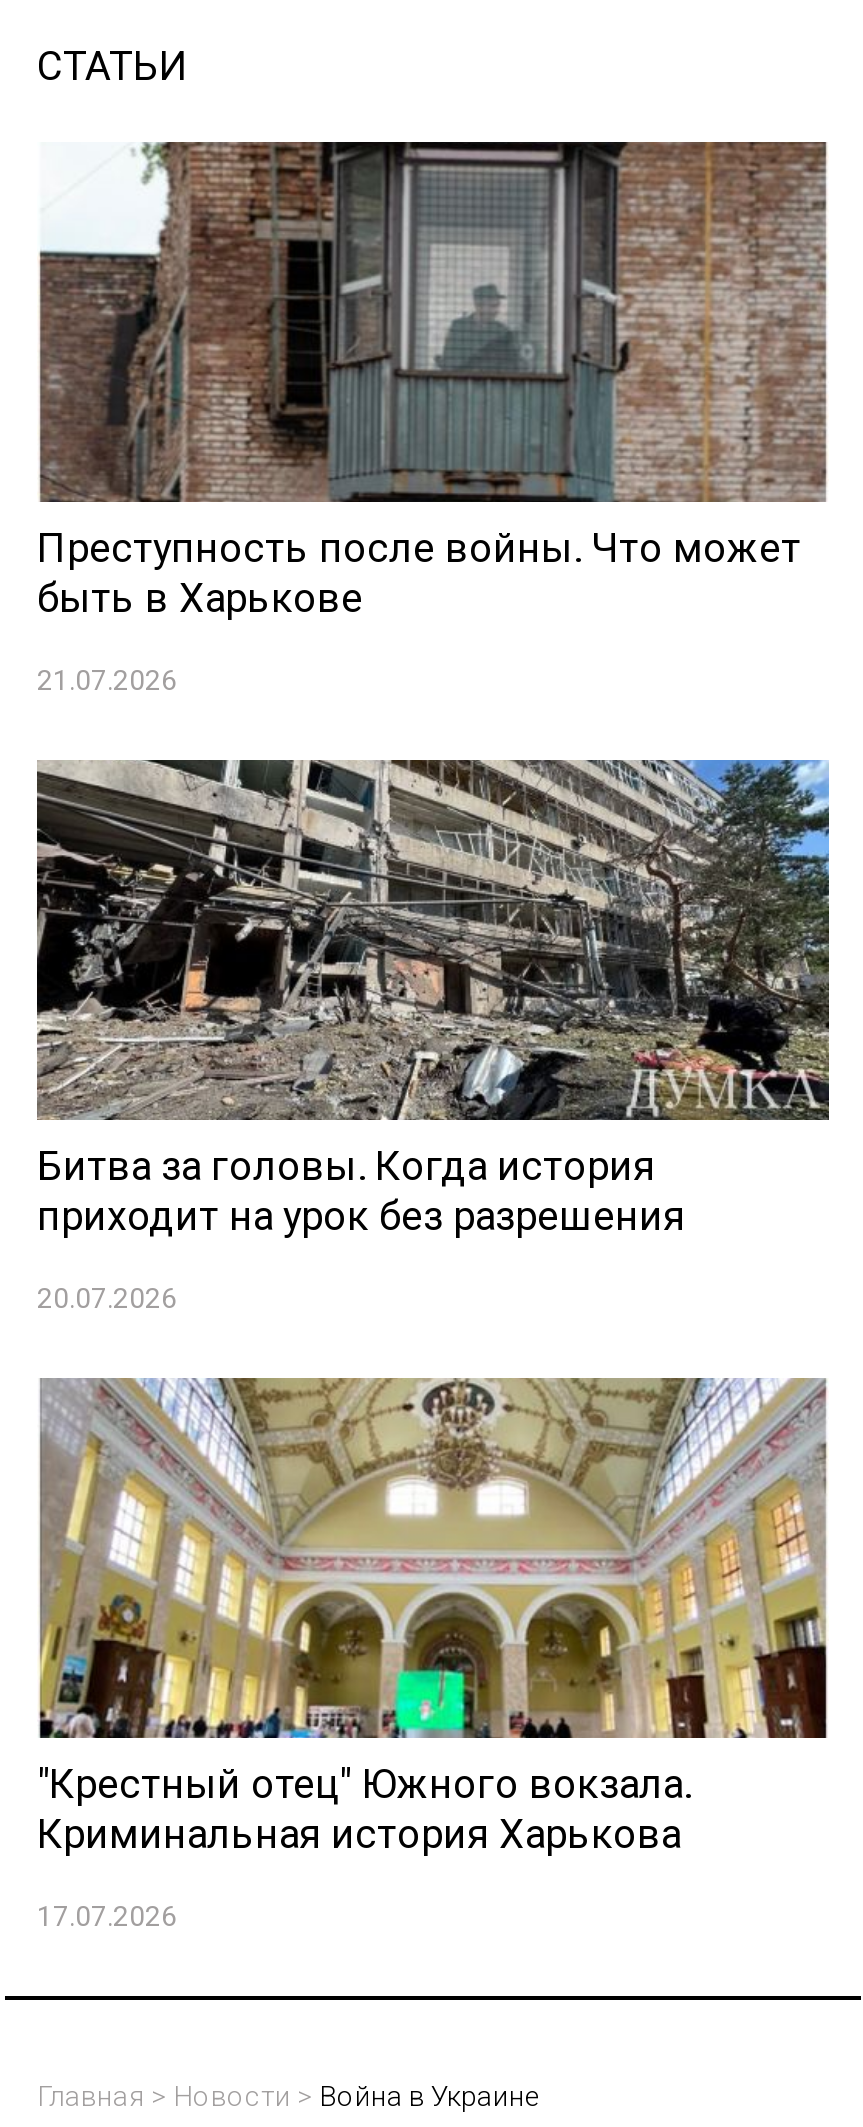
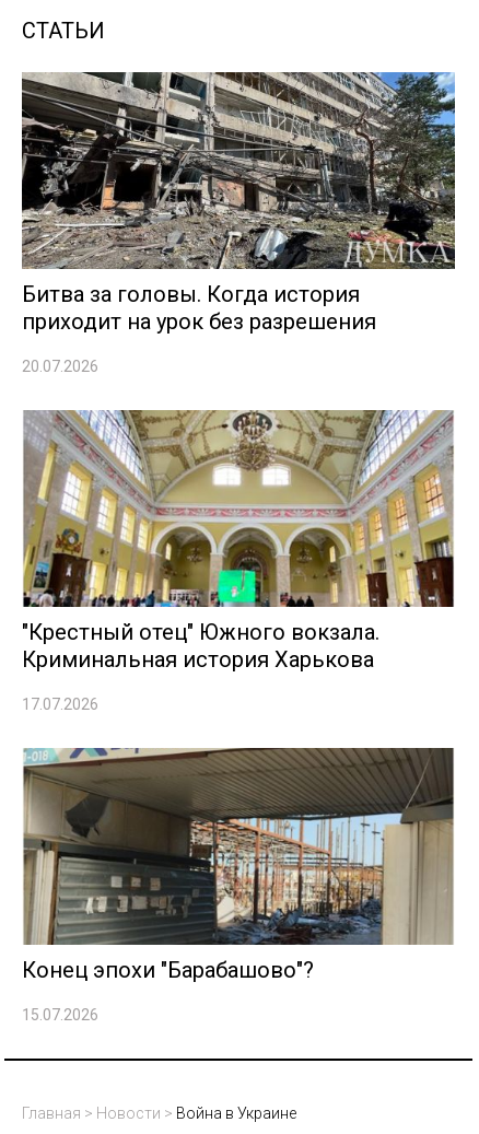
- [image]
- Преступность после войны. Что может
- быть в Харькове
- 21.07.2026

moved up: [image] | Битва за головы. Когда история | приходит на урок без разрешения | 20.07.2026 | "Крестный отец" Южного вокзала. | Криминальная история Харькова | 17.07.2026

+ [image]
+ Конец эпохи "Барабашово"?
+ 15.07.2026
